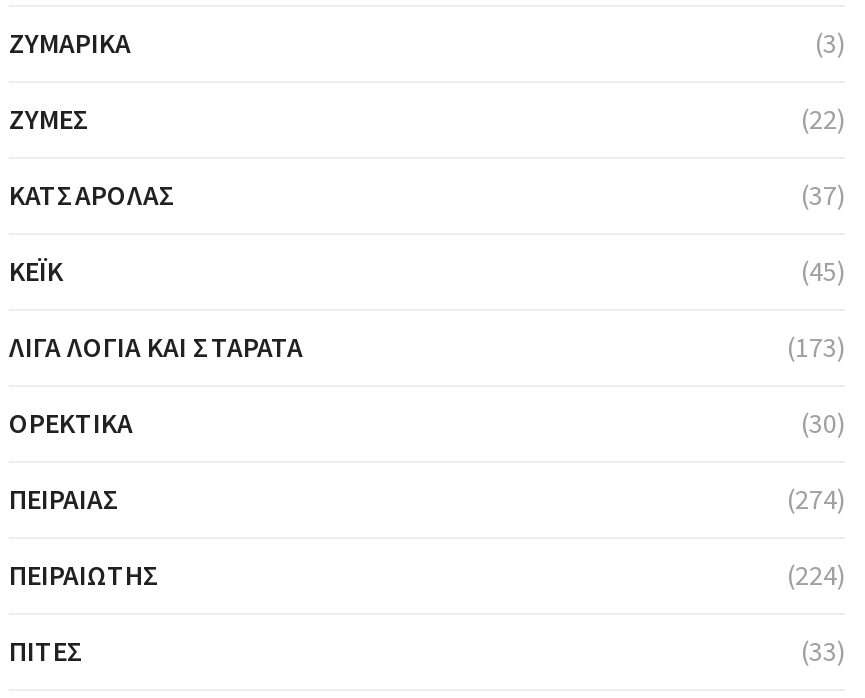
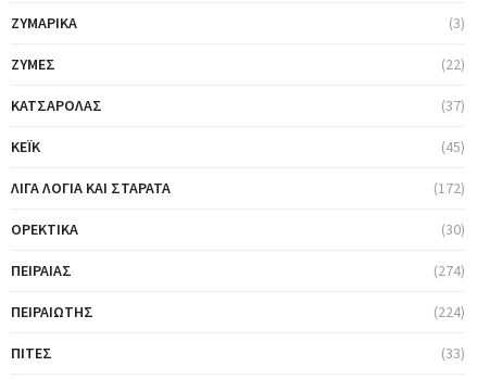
- (173)
+ (172)
